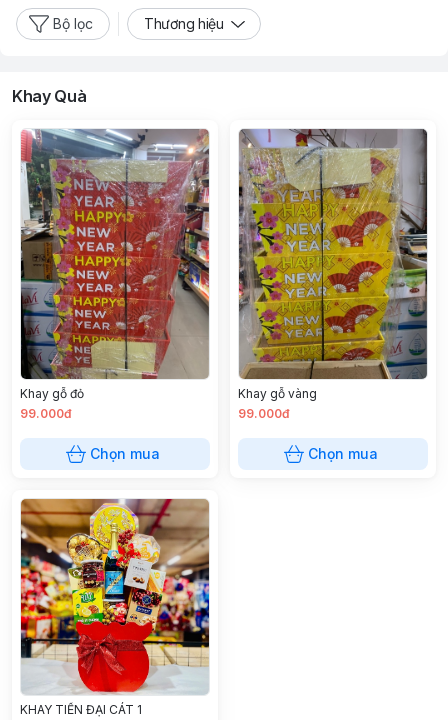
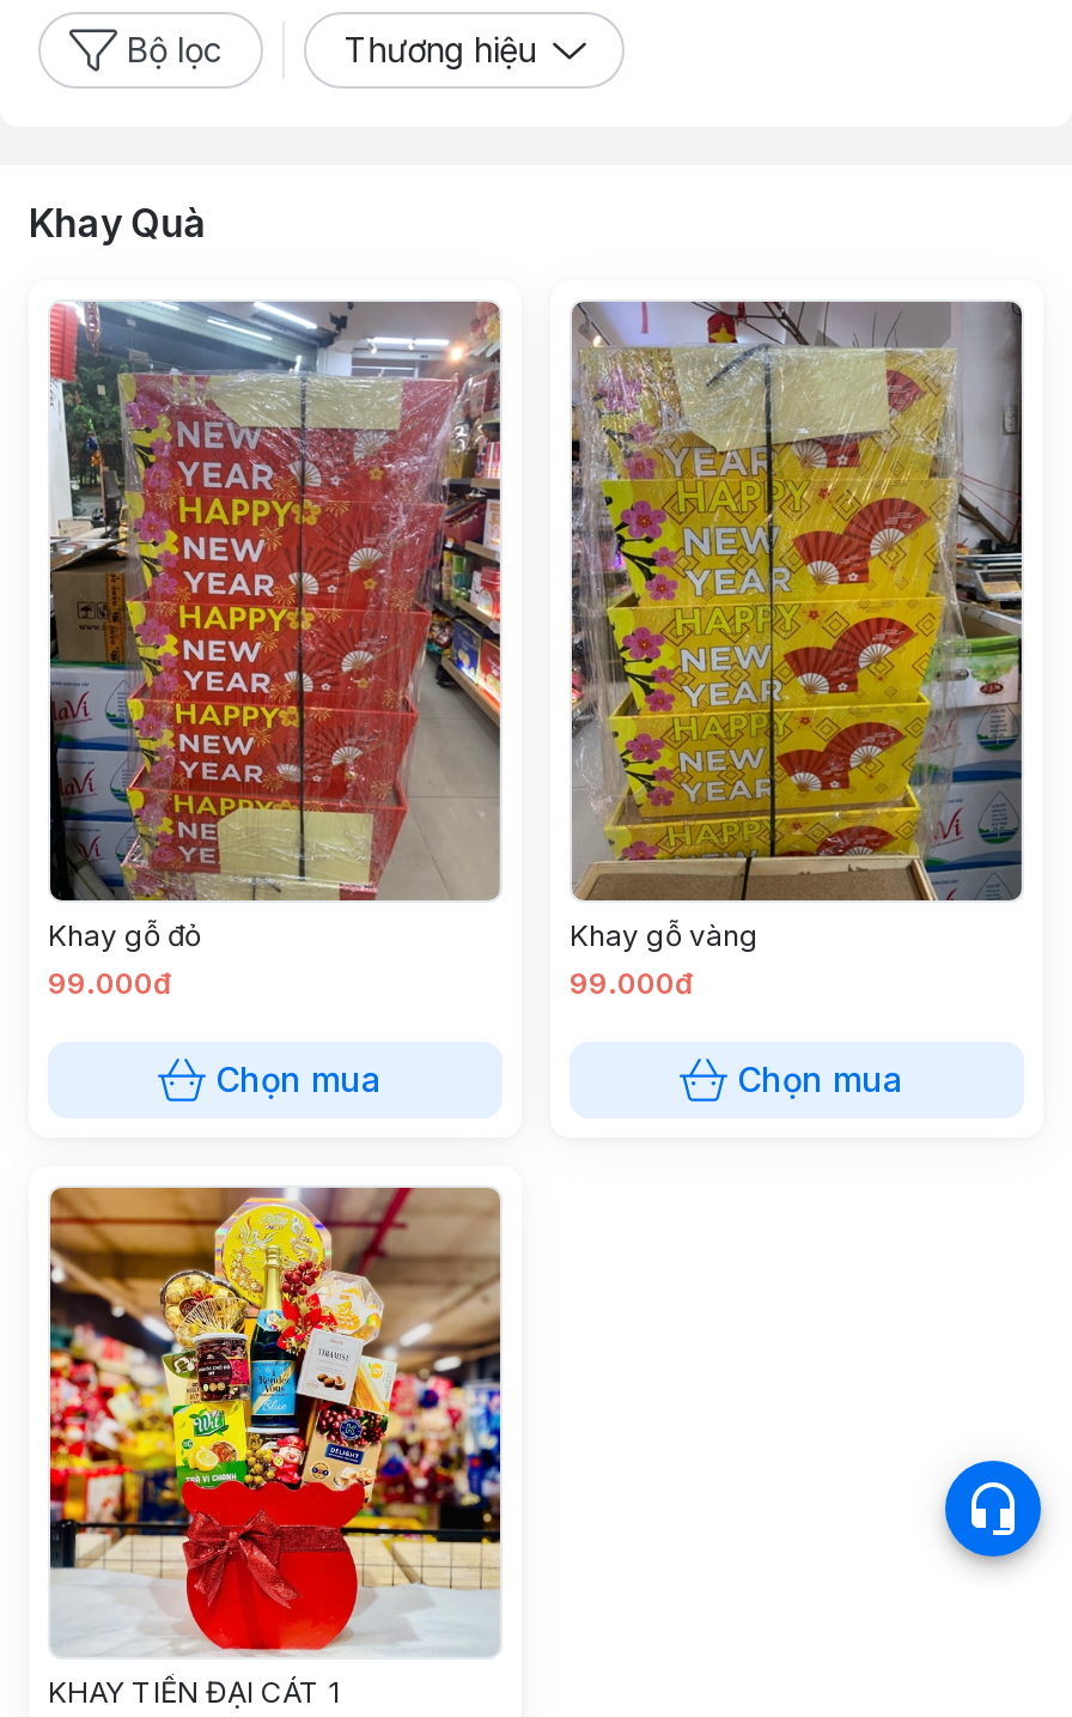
+ [image]
